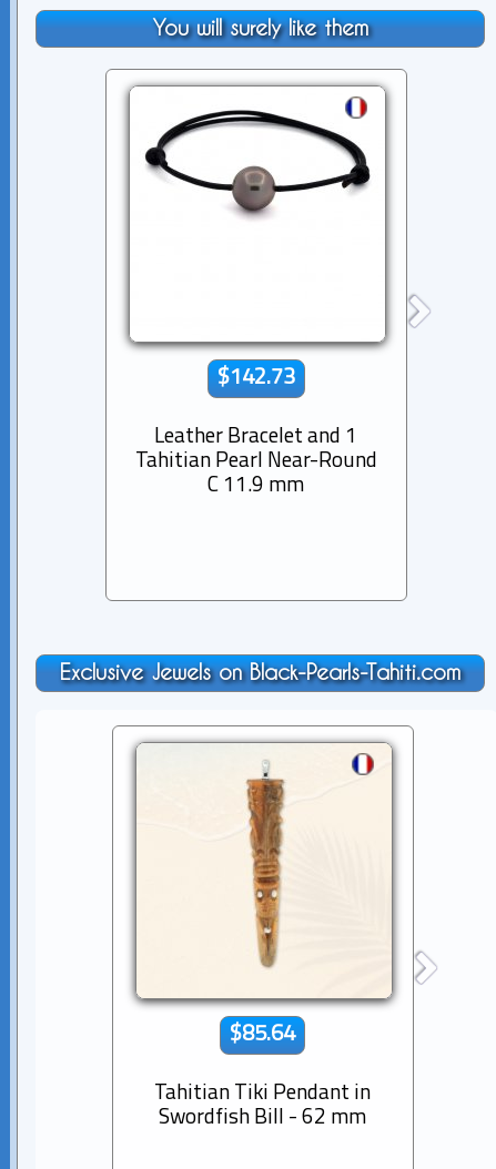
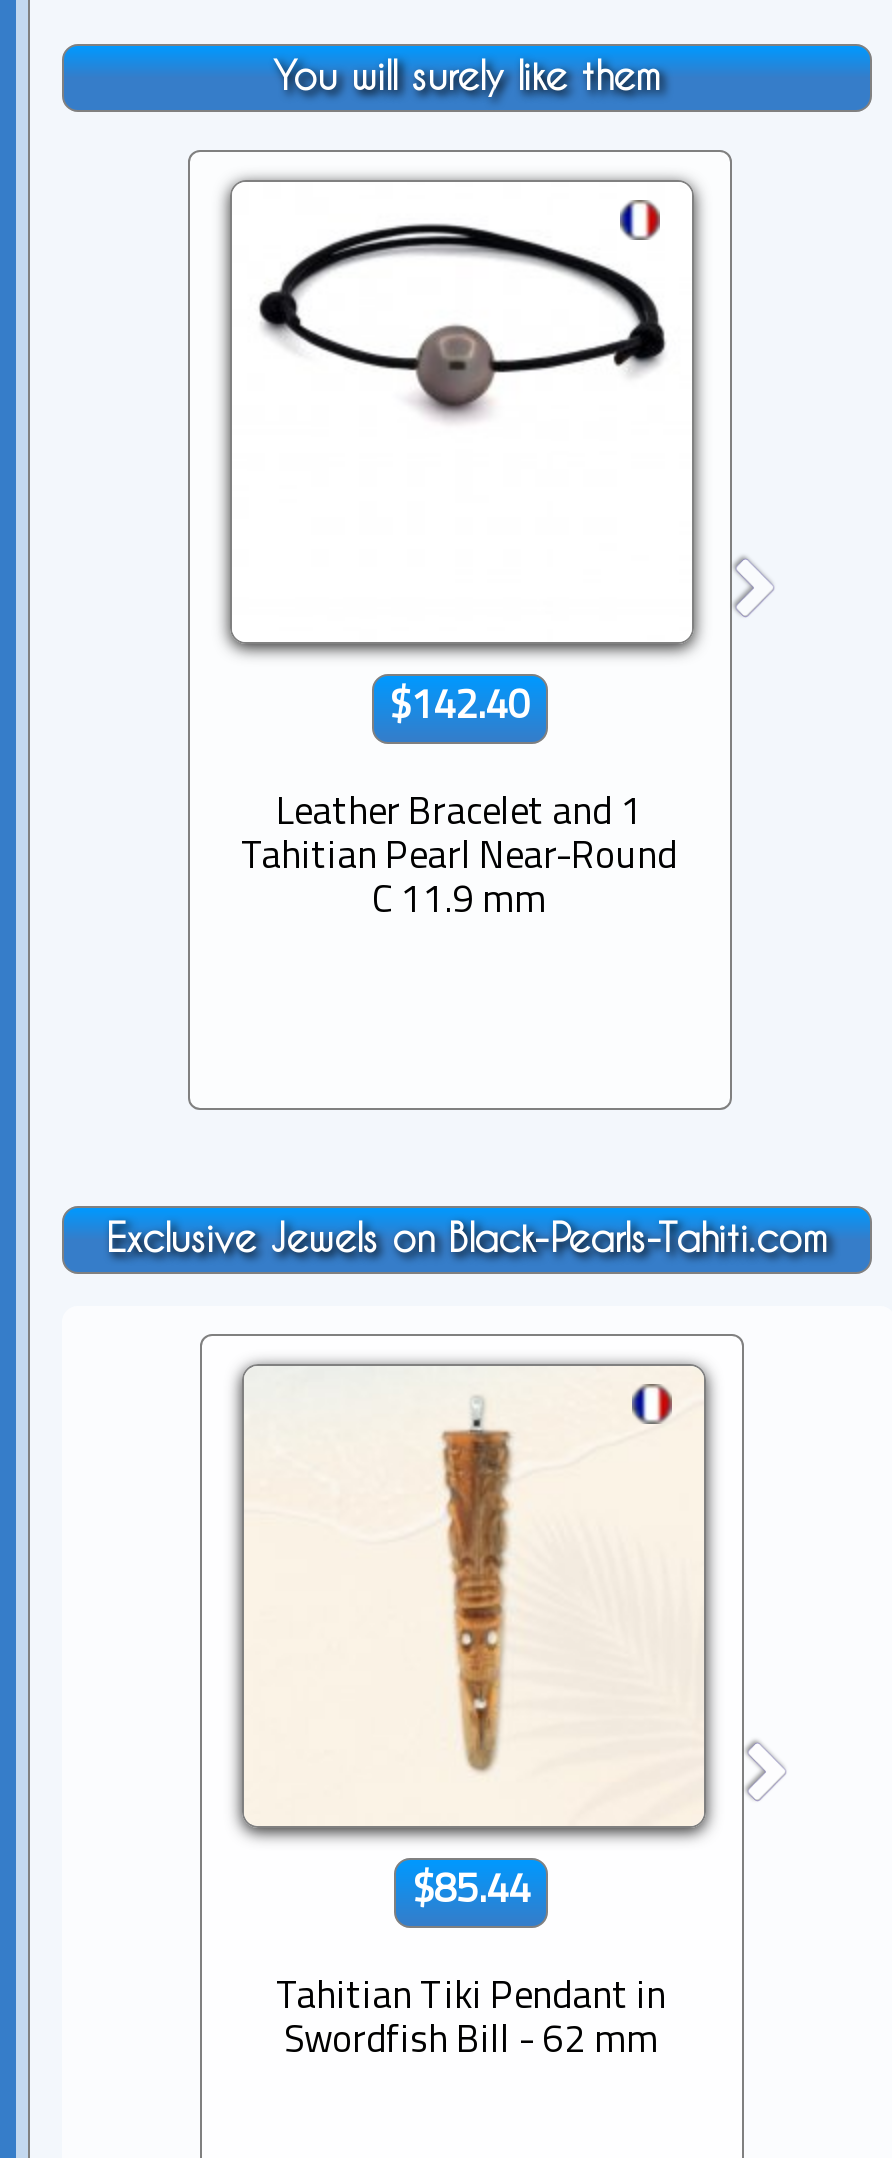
- $142.73
+ $142.40

- $85.64
+ $85.44
